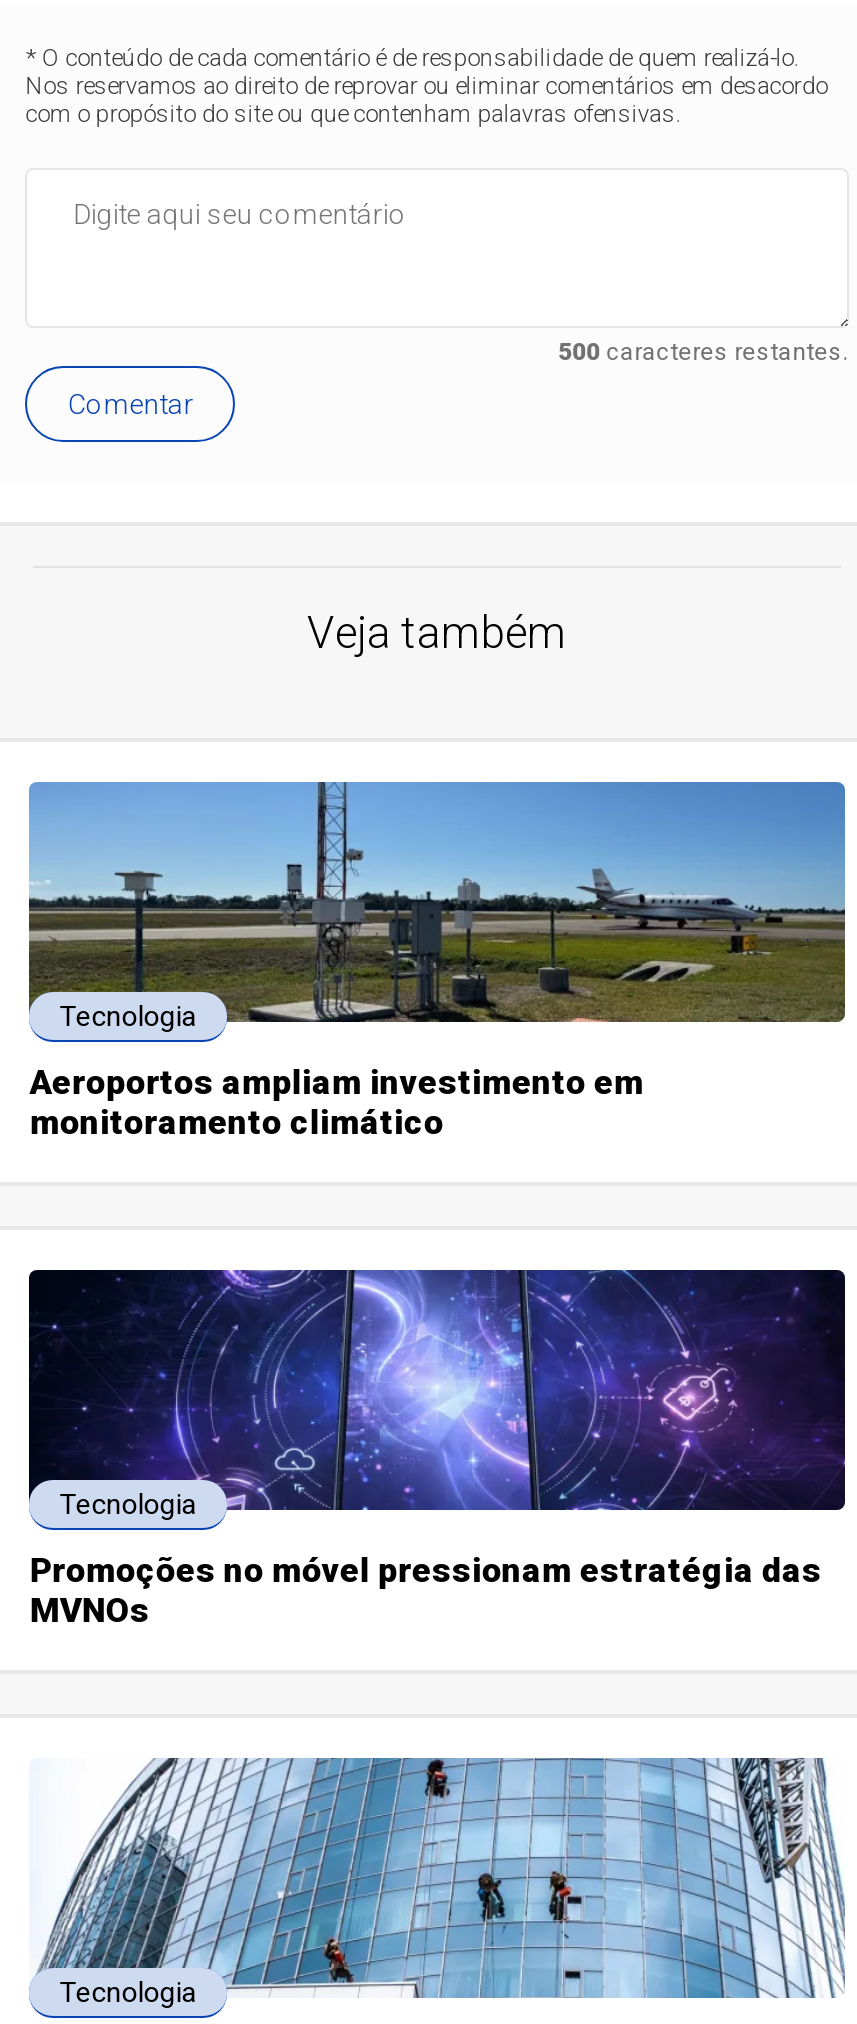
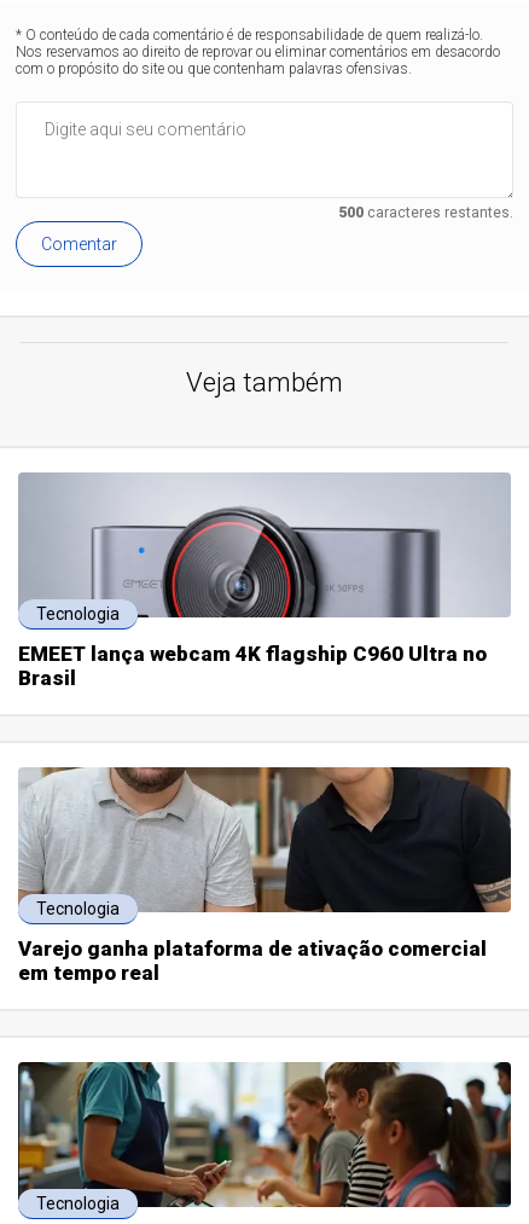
- [image]
- Aeroportos ampliam investimento em
- monitoramento climático
+ [image]
+ EMEET lança webcam 4K flagship C960 Ultra no
+ Brasil

- [image]
- Promoções no móvel pressionam estratégia das
- MVNOs
+ [image]
+ Varejo ganha plataforma de ativação comercial
+ em tempo real

- [image]
+ [image]
